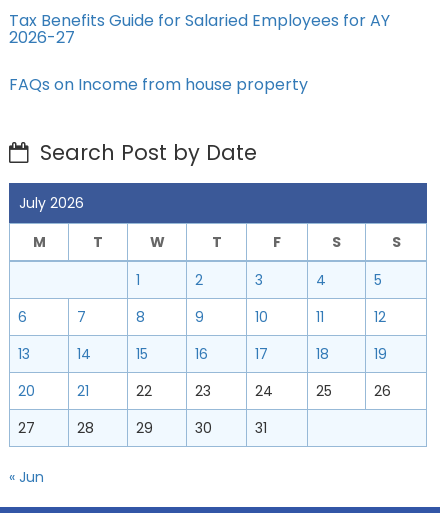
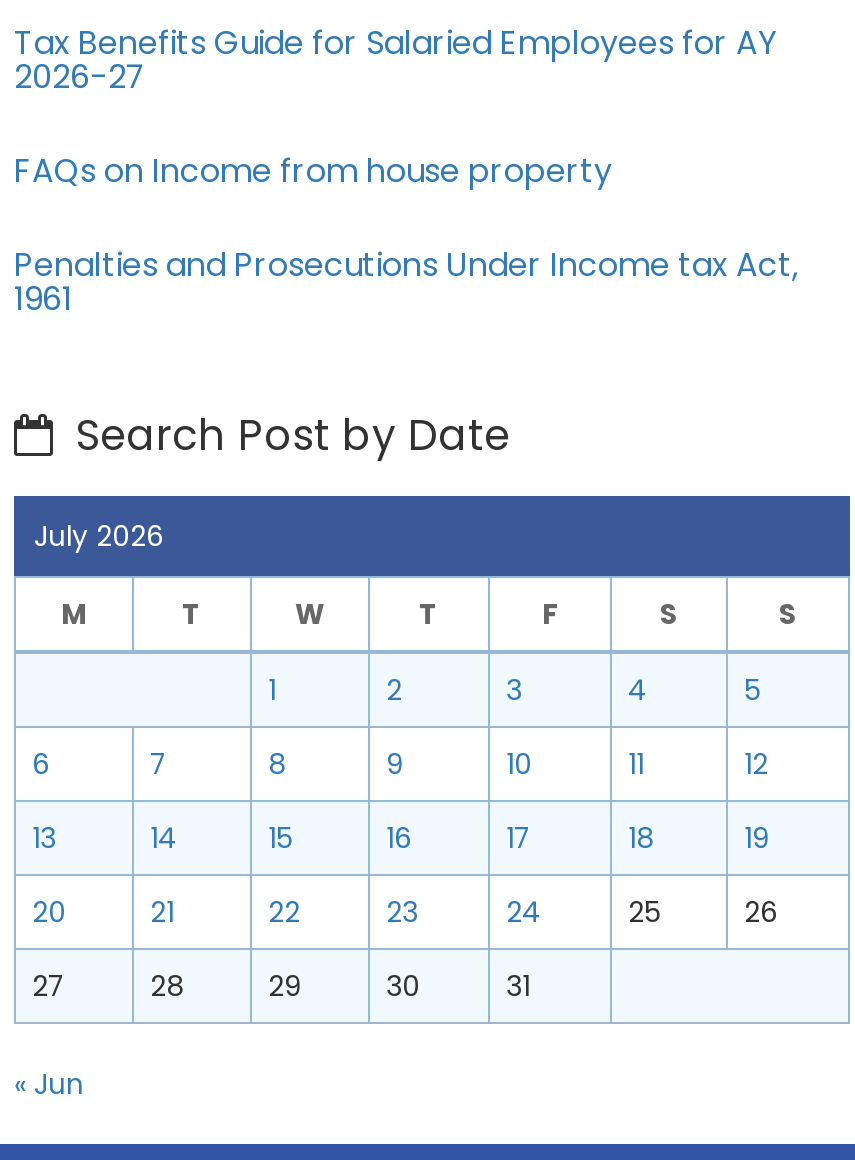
+ Penalties and Prosecutions Under Income tax Act,
+ 1961
